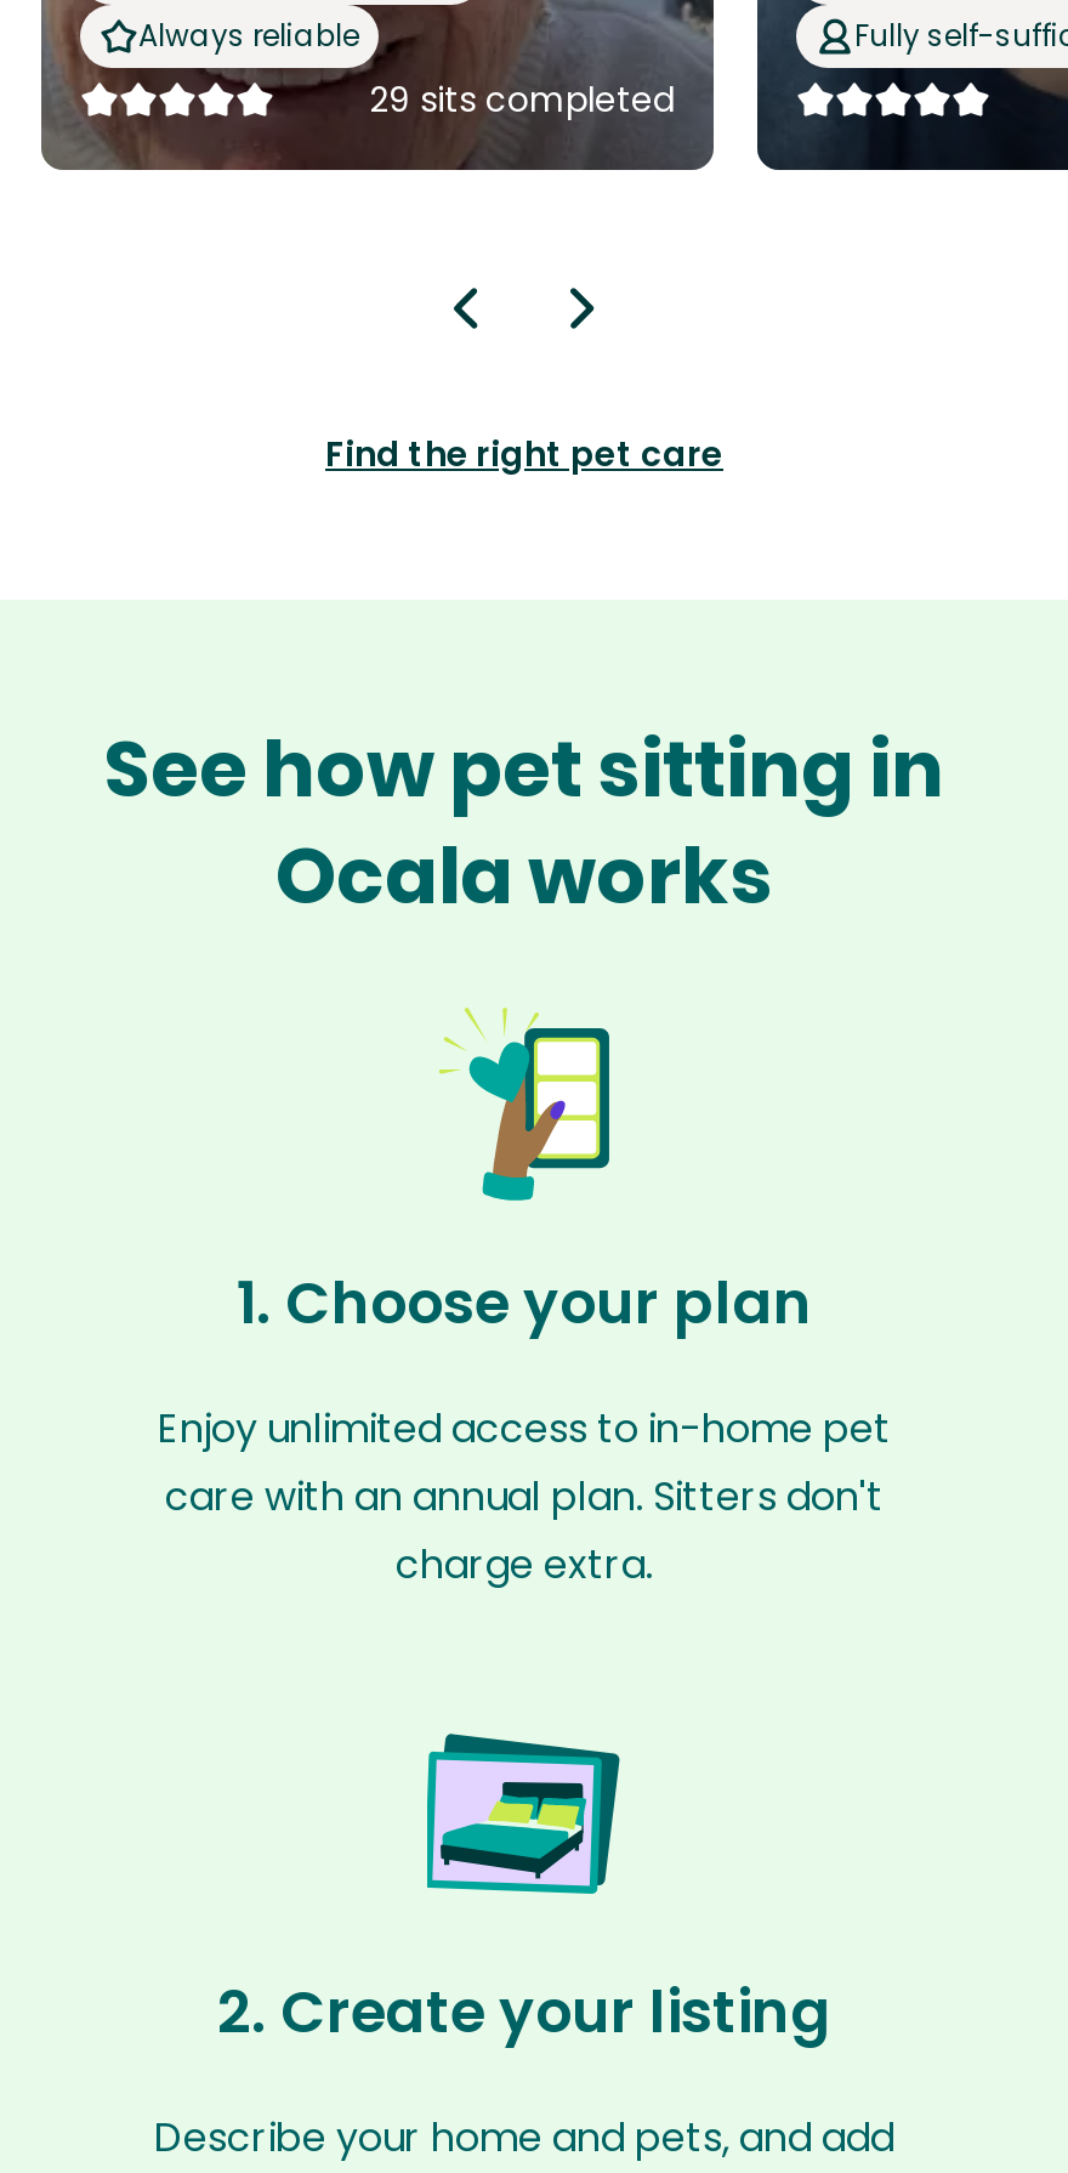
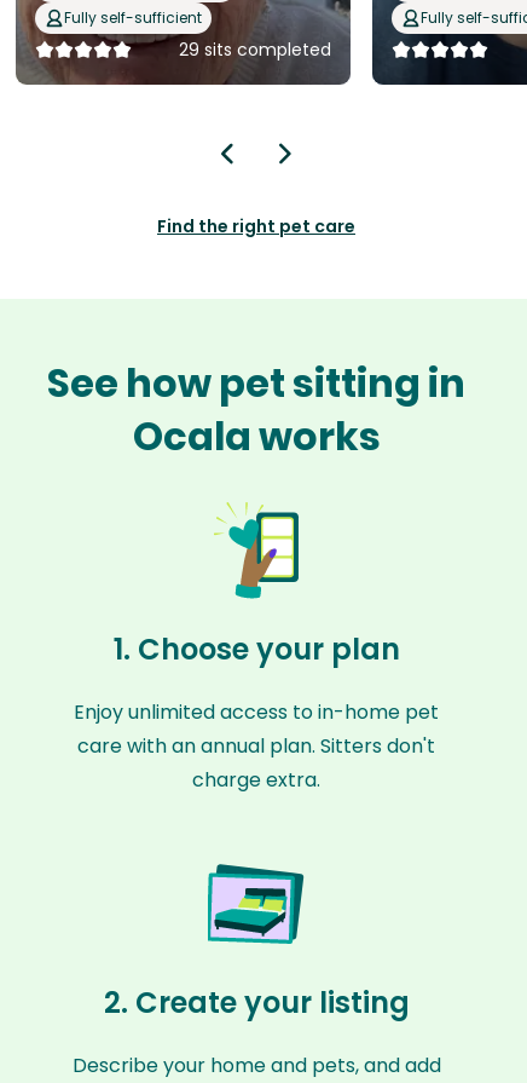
- Always reliable
+ Fully self-sufficient
